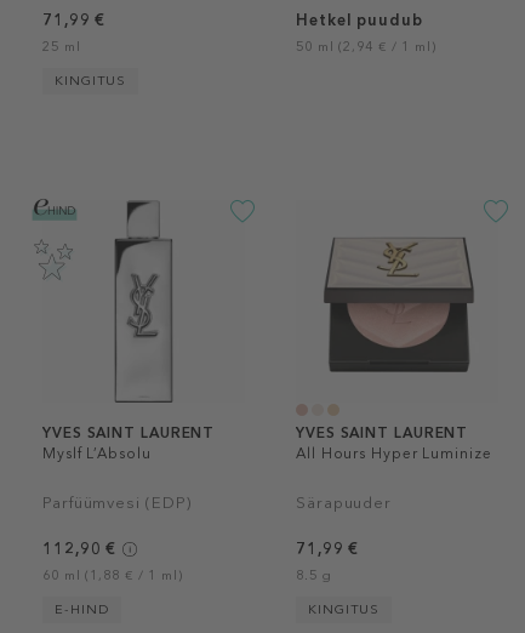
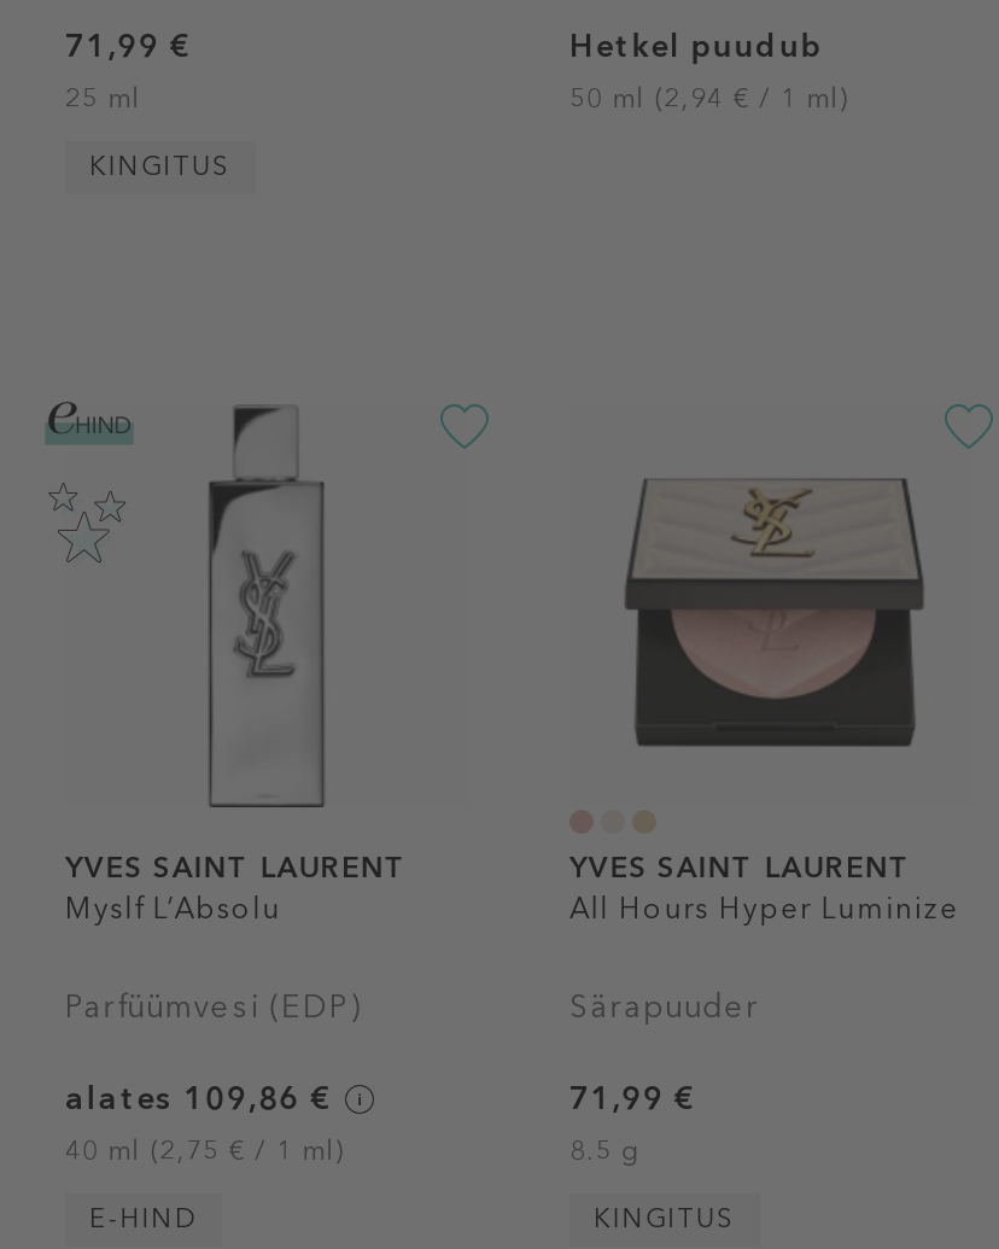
- 112,90 €
+ alates 109,86 €

- 60 ml (1,88 € / 1 ml)
+ 40 ml (2,75 € / 1 ml)
